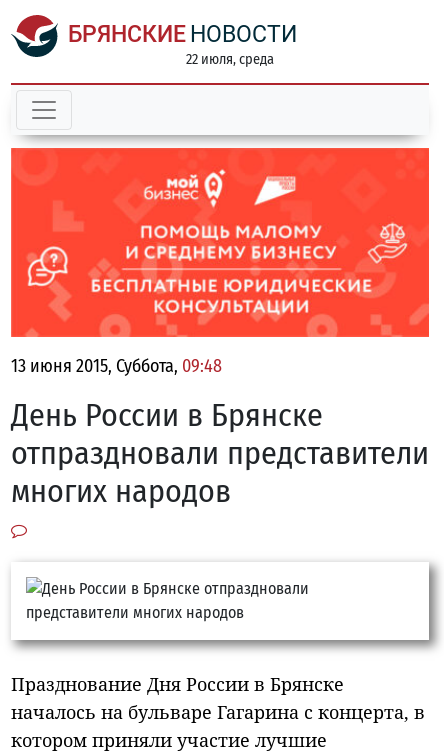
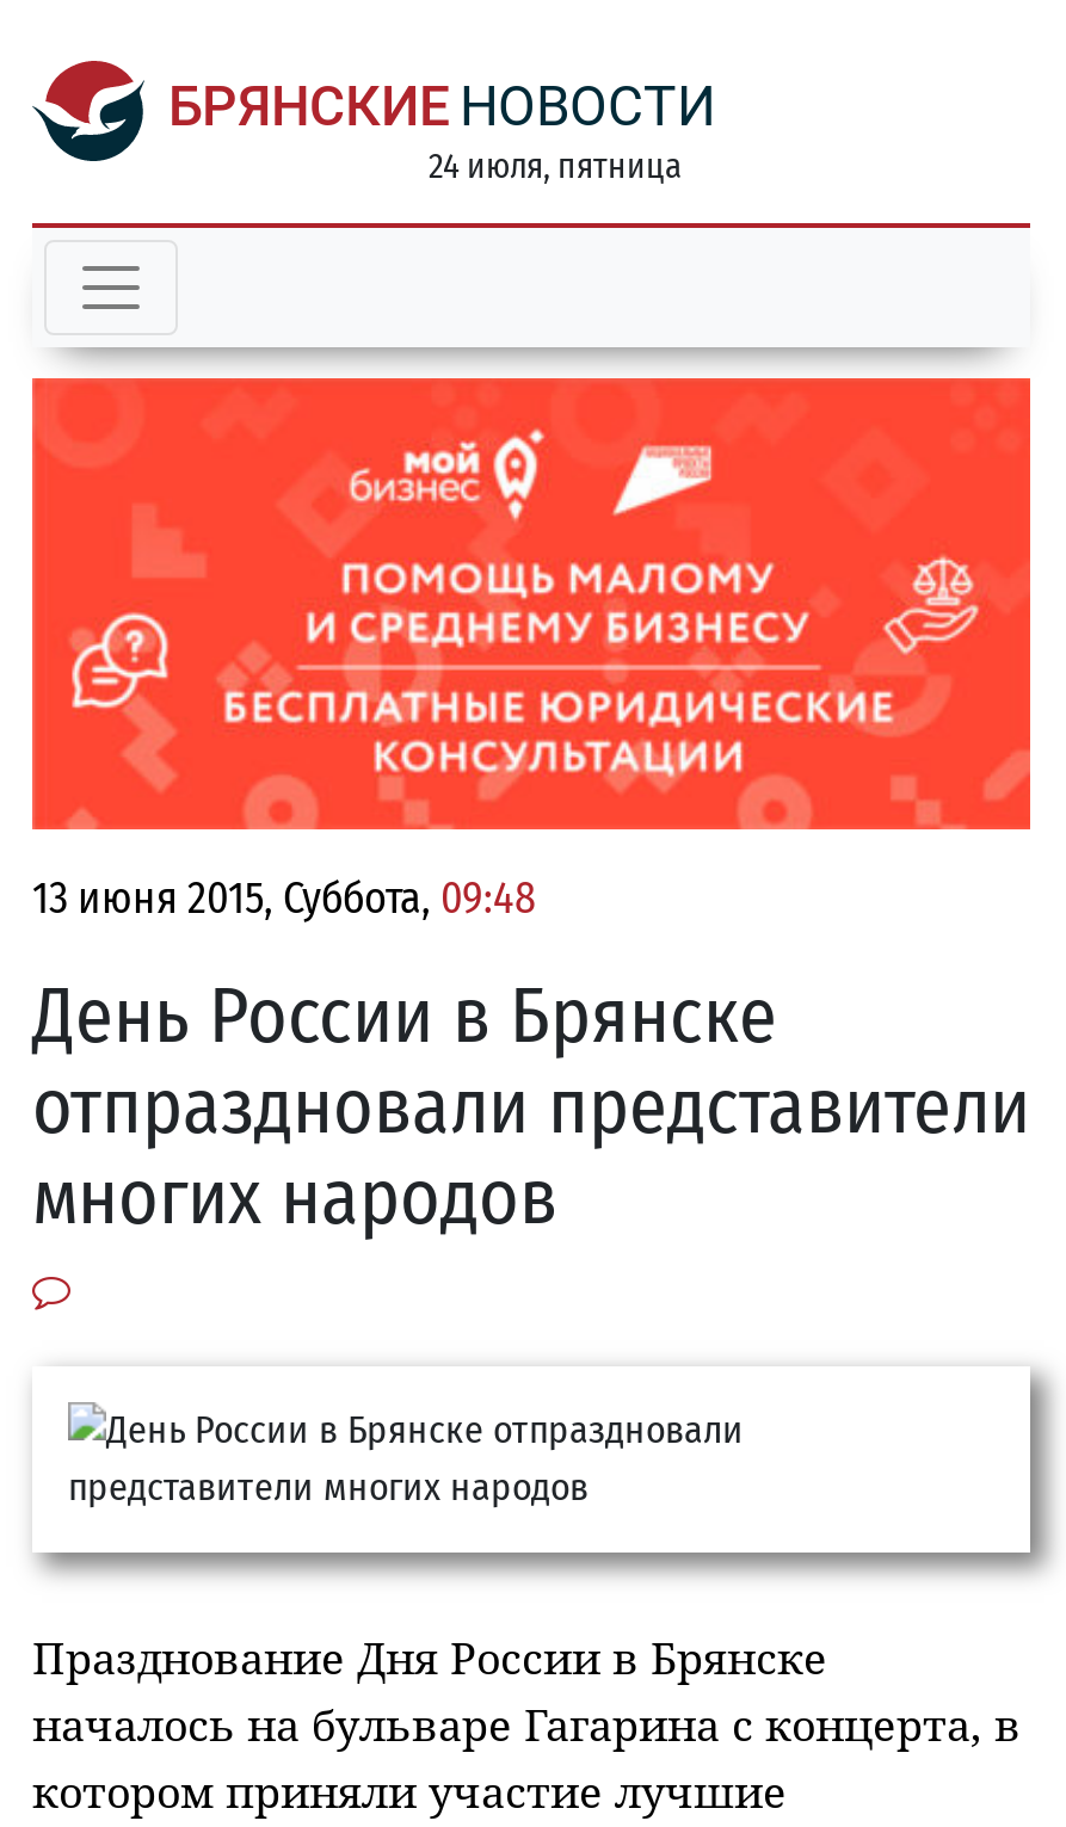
- 22 июля, среда
+ 24 июля, пятница
